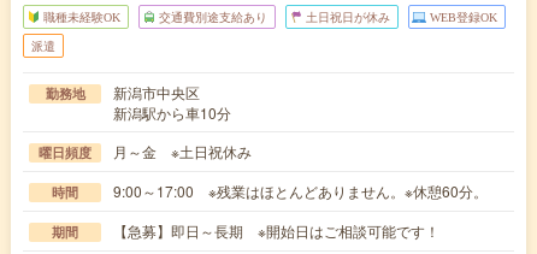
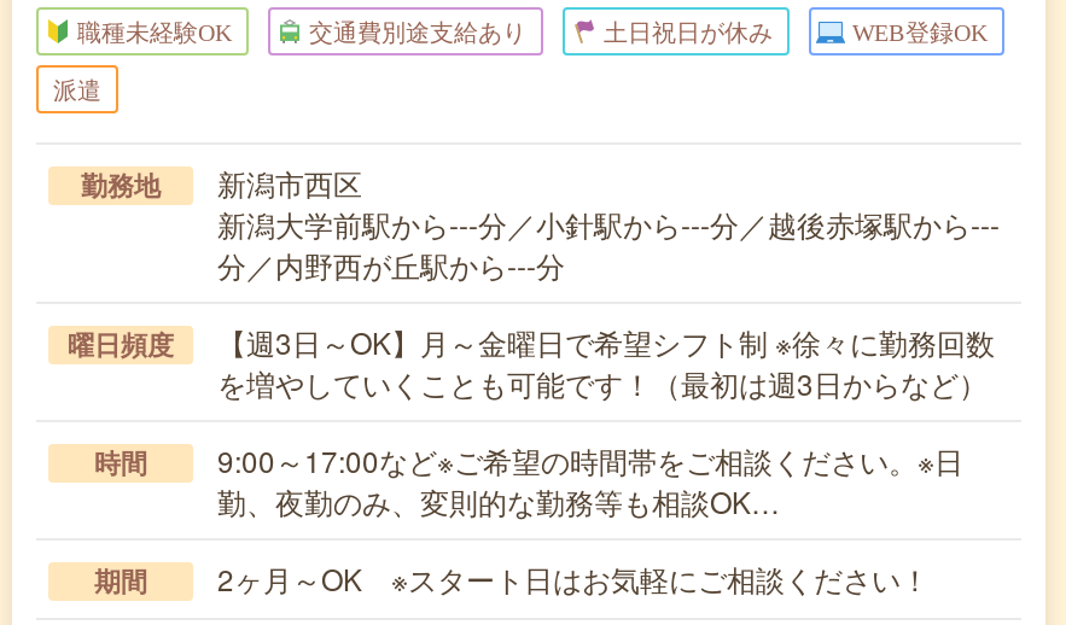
- 新潟市中央区
- 新潟駅から車10分
+ 新潟市西区
+ 新潟大学前駅から---分／小針駅から---分／越後赤塚駅から---
+ 分／内野西が丘駅から---分

- 月～金 ※土日祝休み
+ 【週3日～OK】月～金曜日で希望シフト制 ※徐々に勤務回数
+ を増やしていくことも可能です！（最初は週3日からなど）

- 9:00～17:00 ※残業はほとんどありません。※休憩60分。
+ 9:00～17:00など※ご希望の時間帯をご相談ください。※日
+ 勤、夜勤のみ、変則的な勤務等も相談OK…

- 【急募】即日～長期 ※開始日はご相談可能です！
+ 2ヶ月～OK ※スタート日はお気軽にご相談ください！
